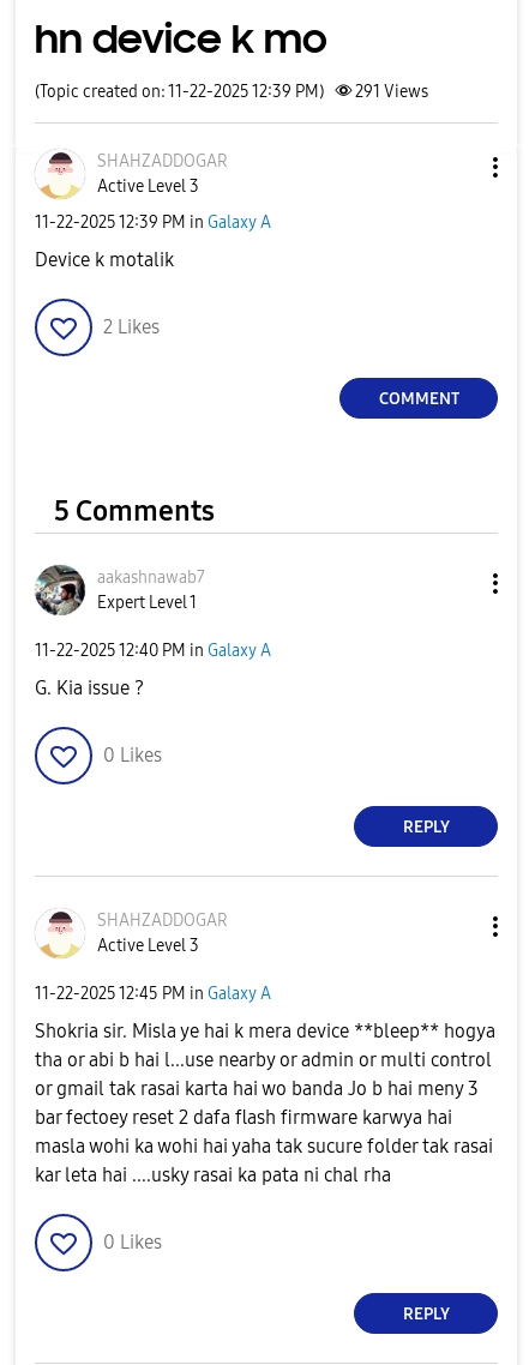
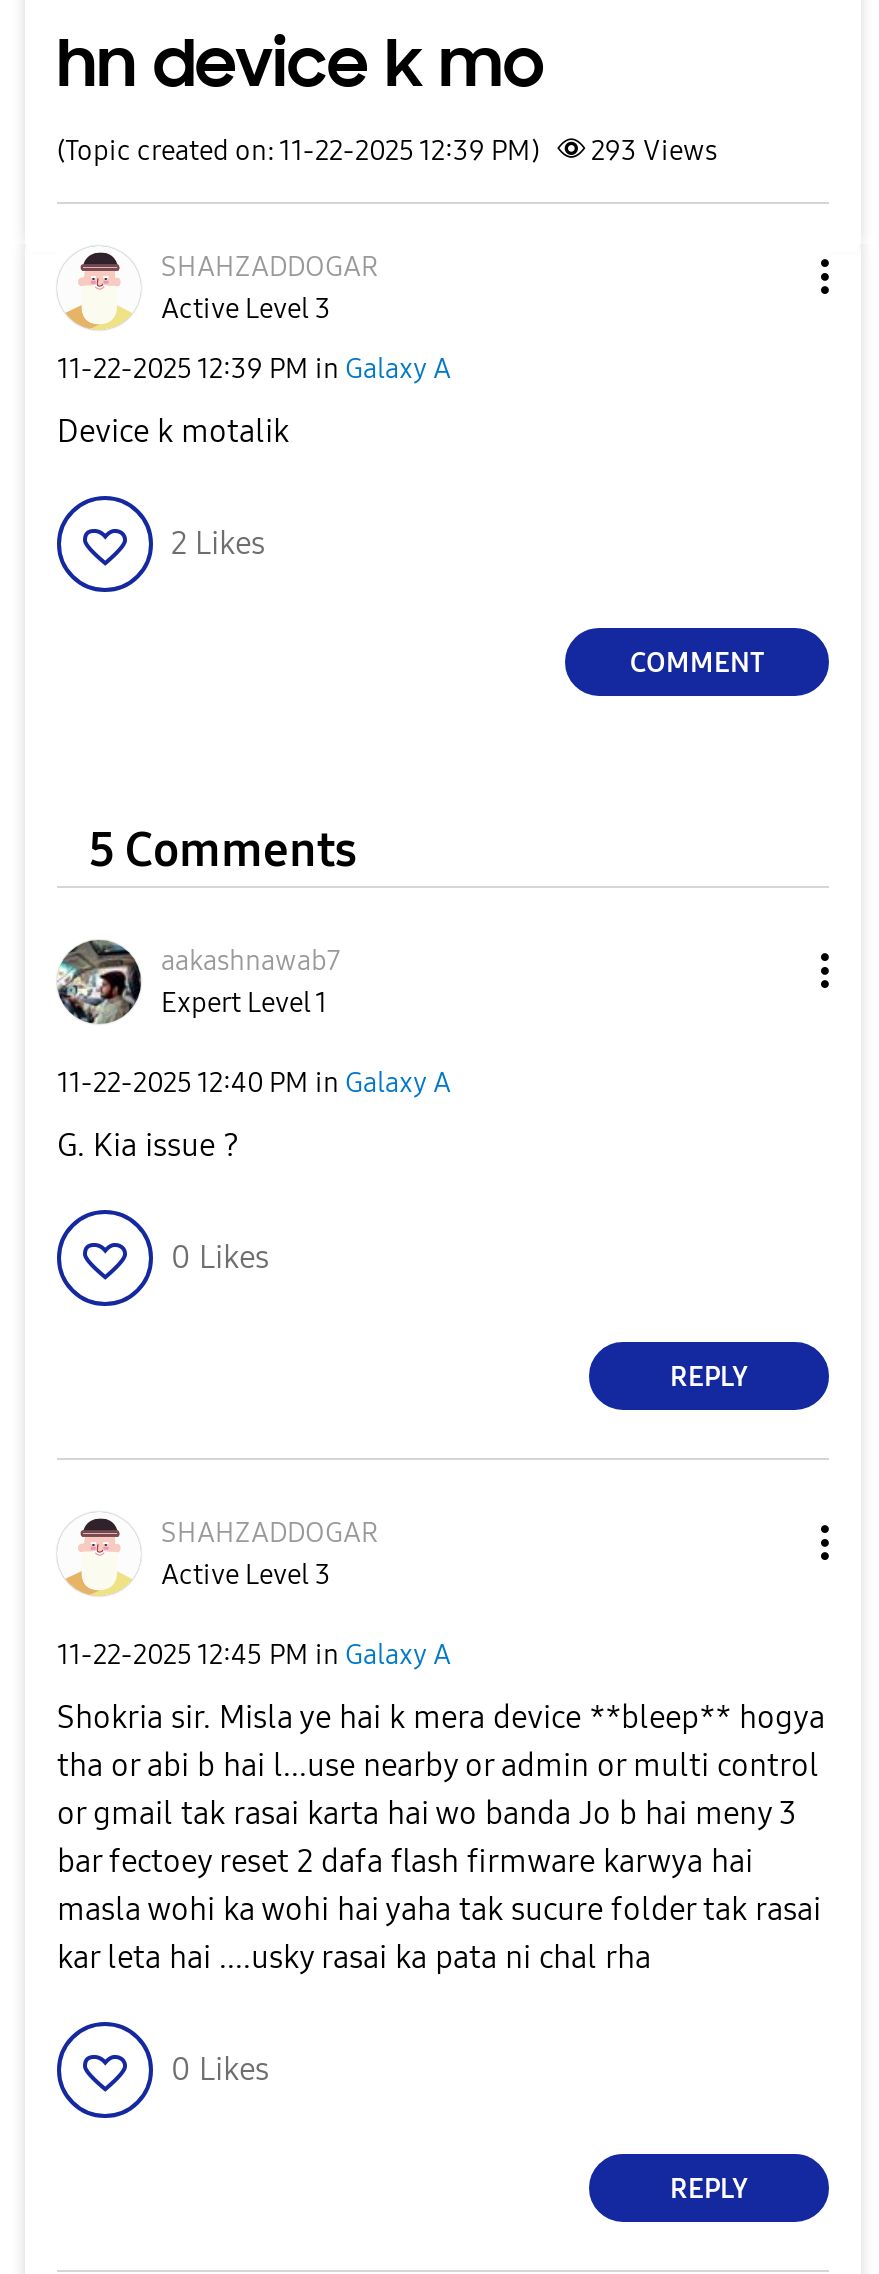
- (Topic created on: 11-22-2025 12:39 PM) 291 Views
+ (Topic created on: 11-22-2025 12:39 PM) 293 Views
